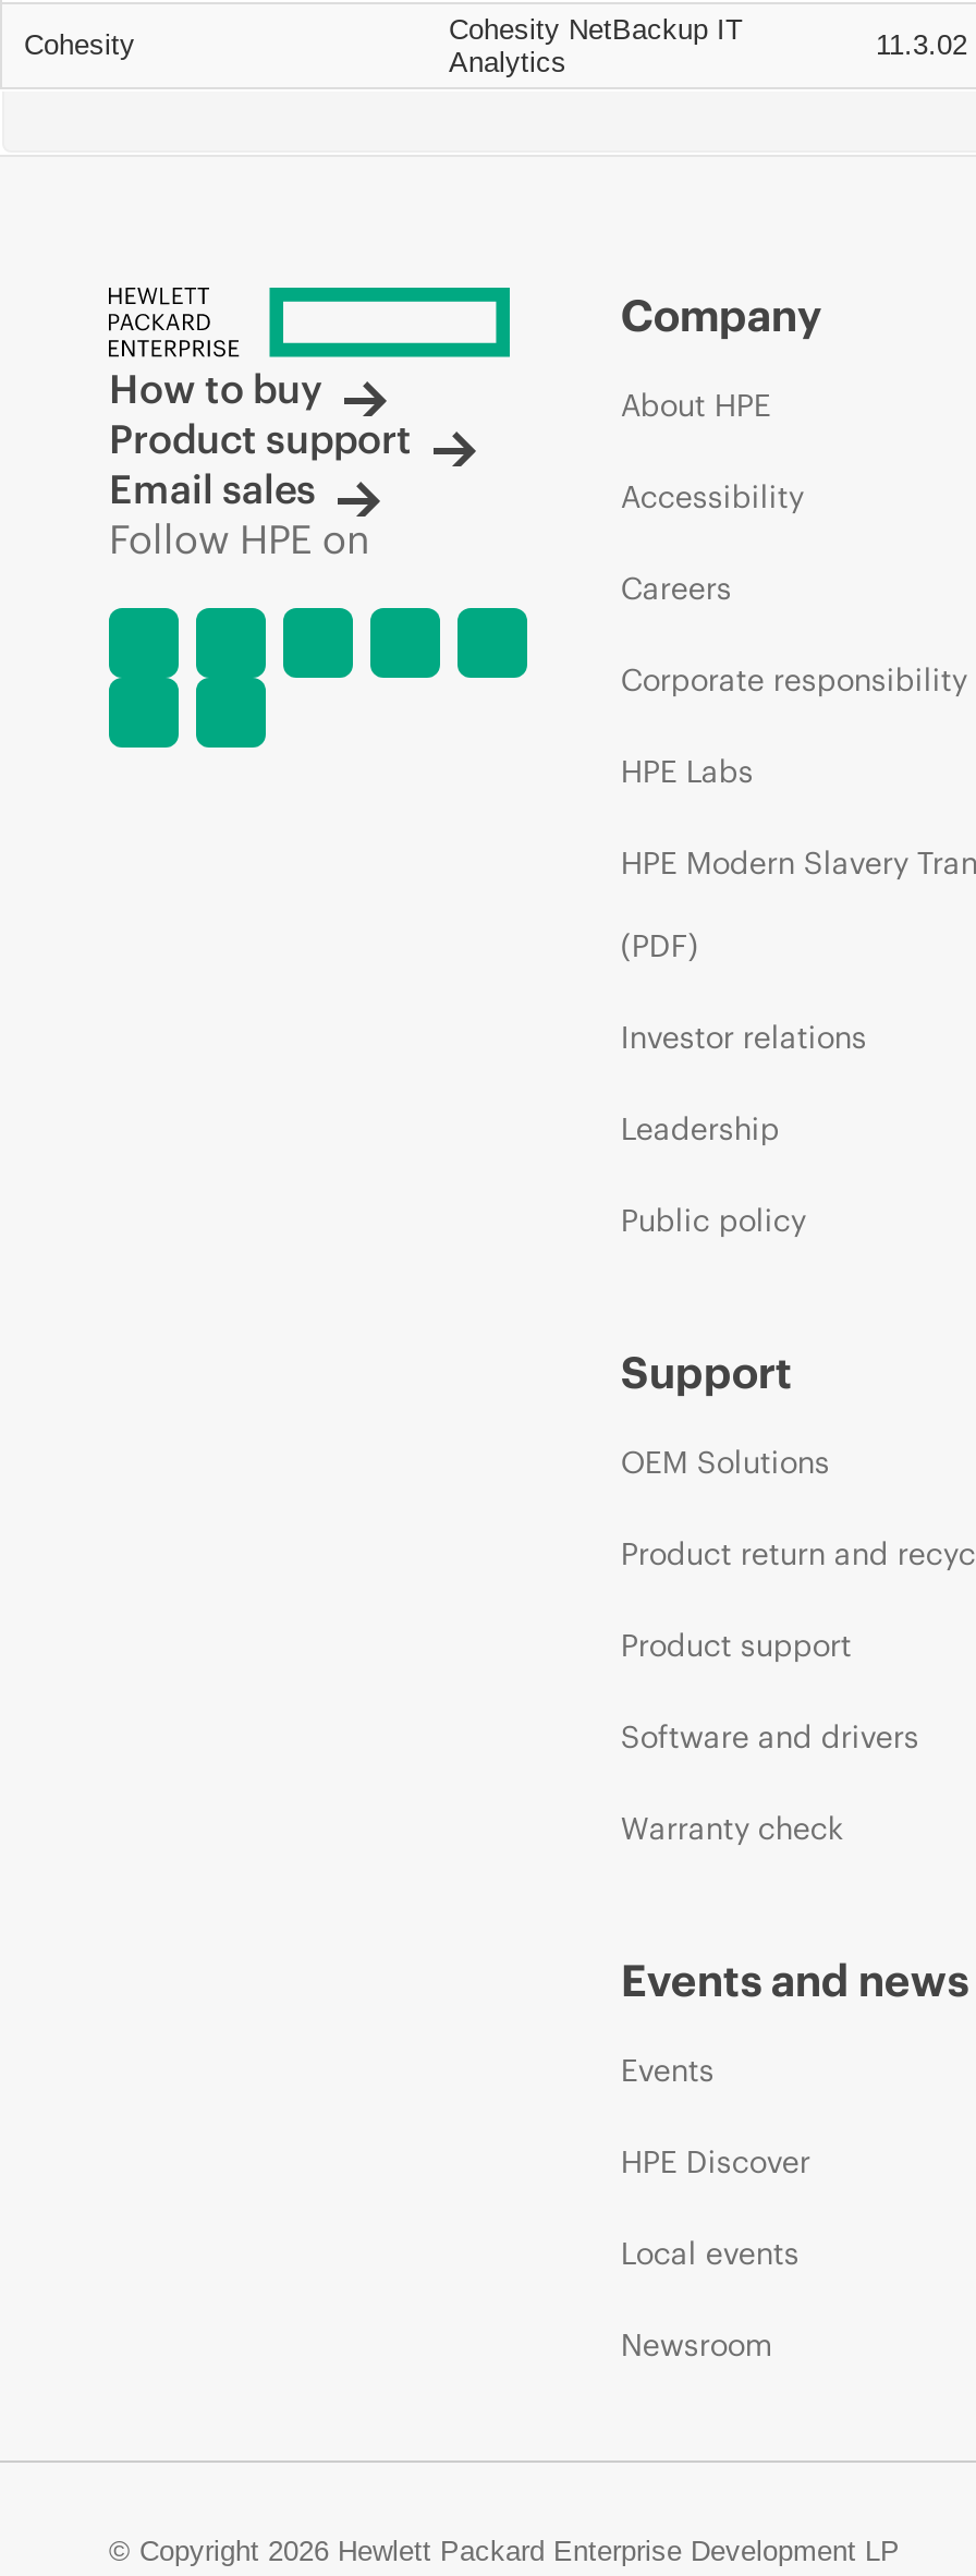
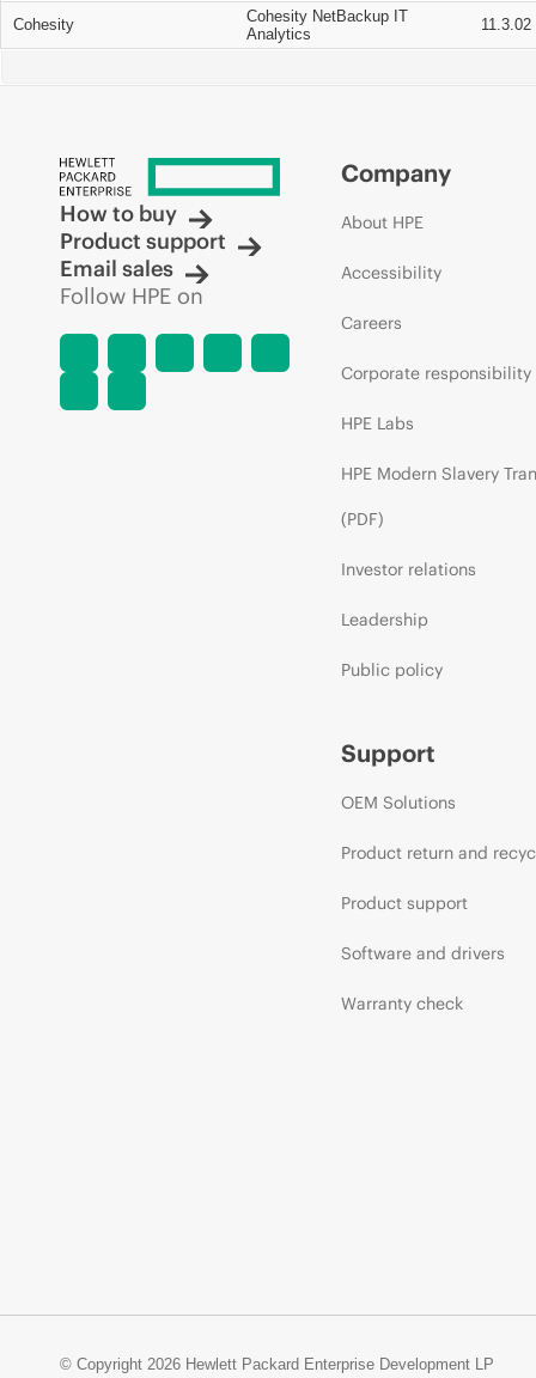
- Events and news
- Events
- HPE Discover
- Local events
- Newsroom
